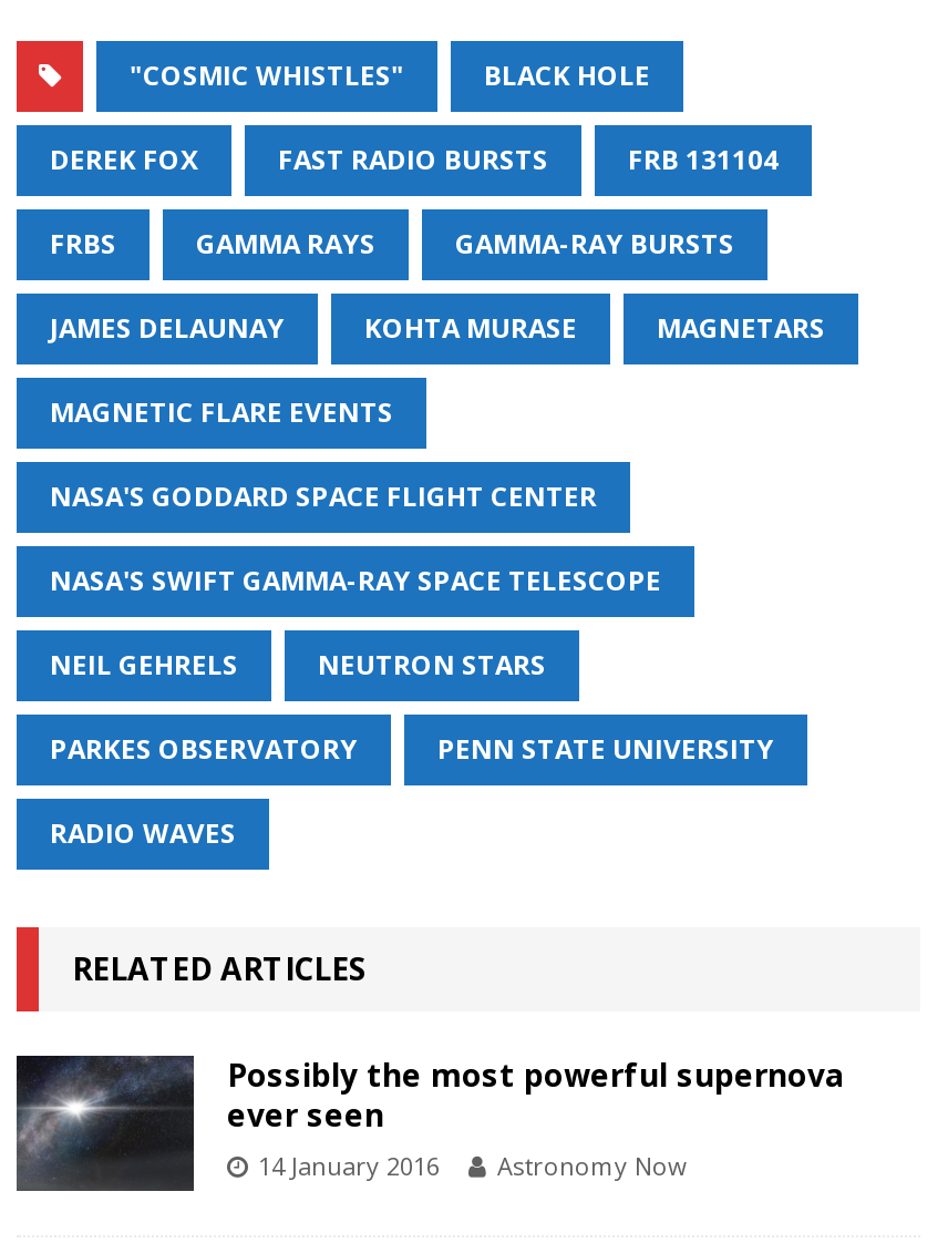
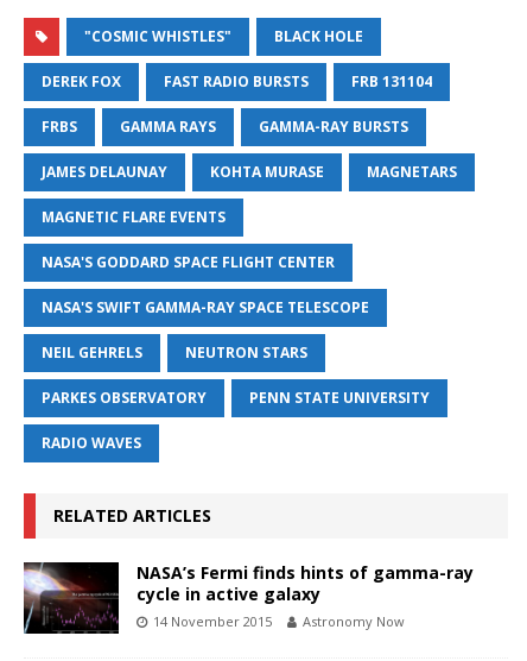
- [image]
- Possibly the most powerful supernova
- ever seen
- 14 January 2016
+ [image]
+ NASA’s Fermi finds hints of gamma-ray
+ cycle in active galaxy
+ 14 November 2015
